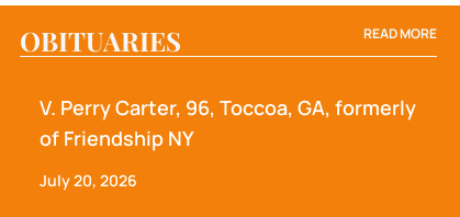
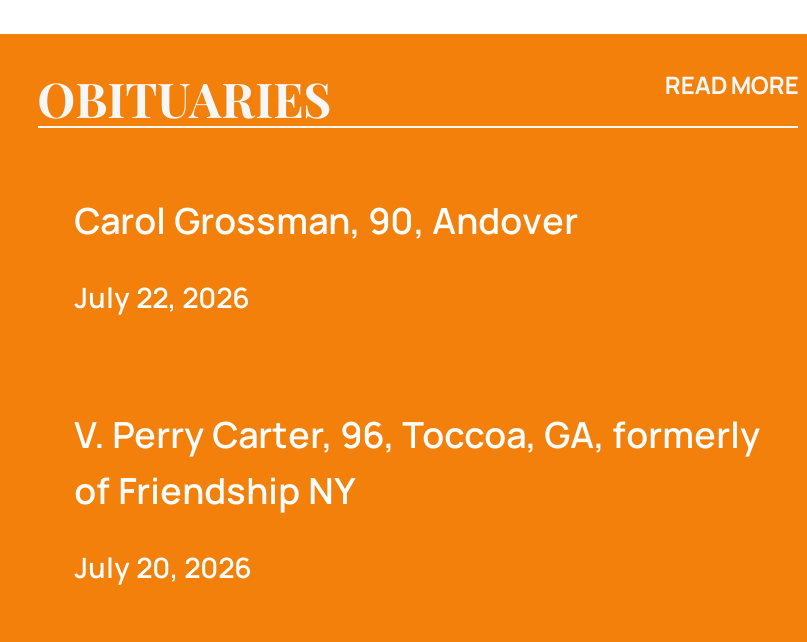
+ Carol Grossman, 90, Andover
+ July 22, 2026
